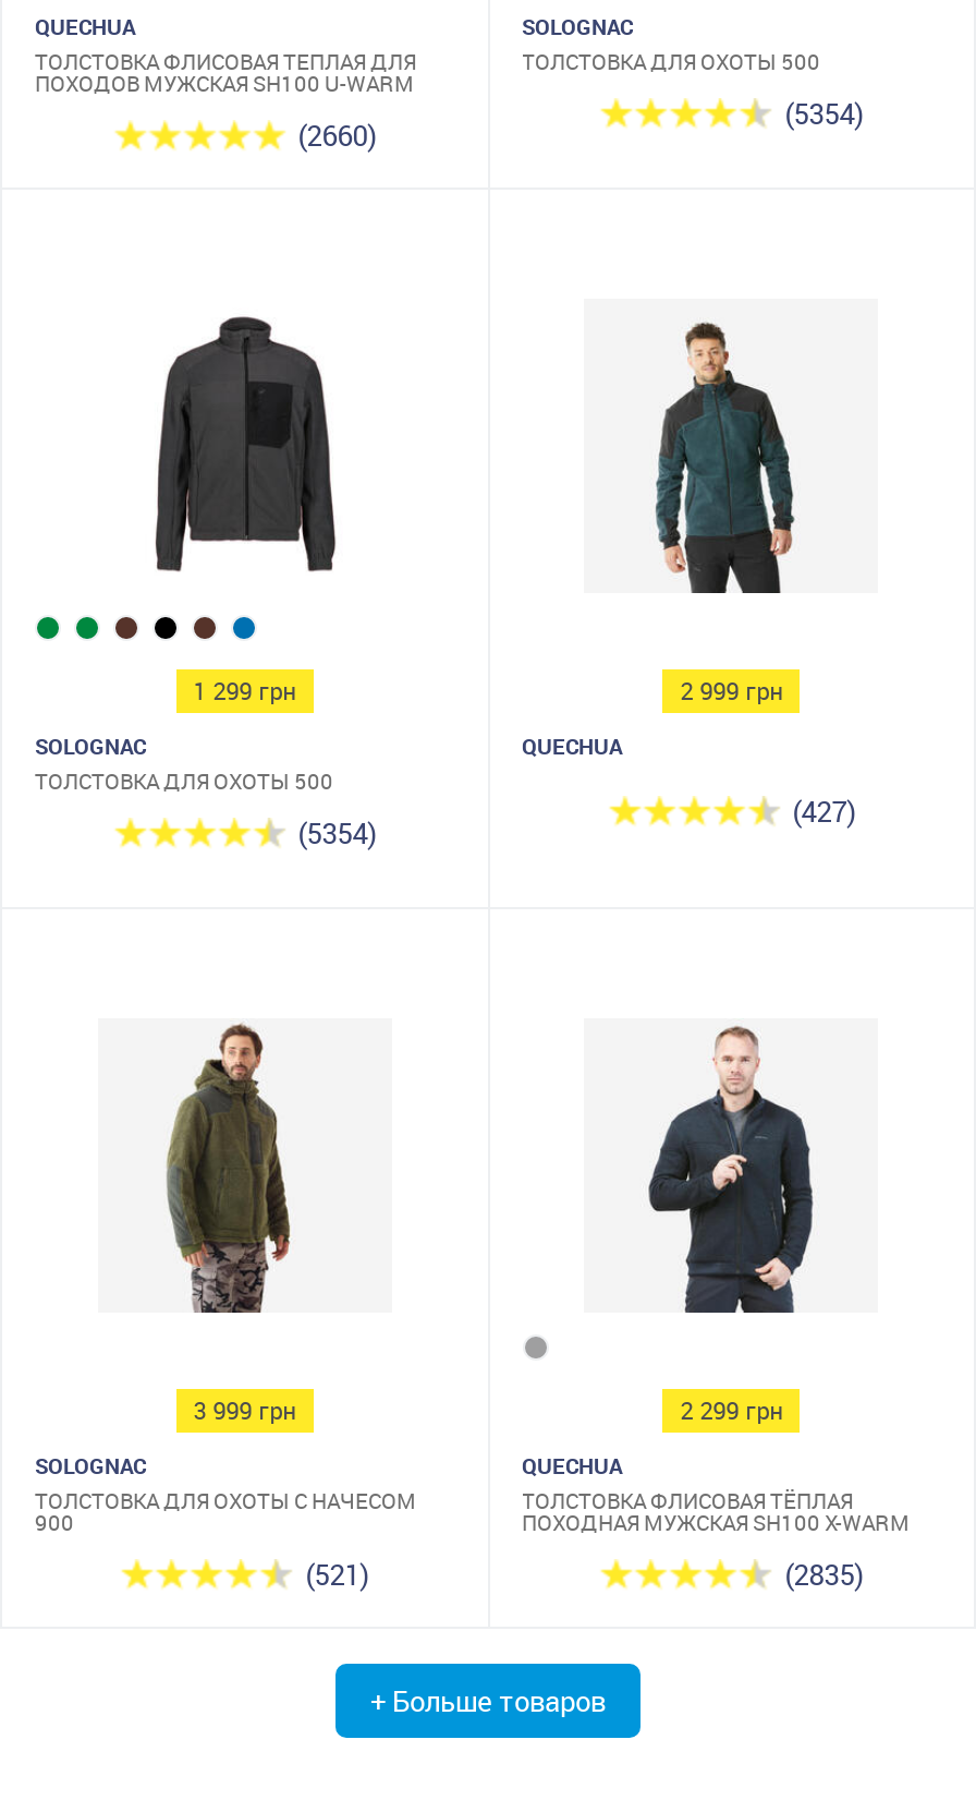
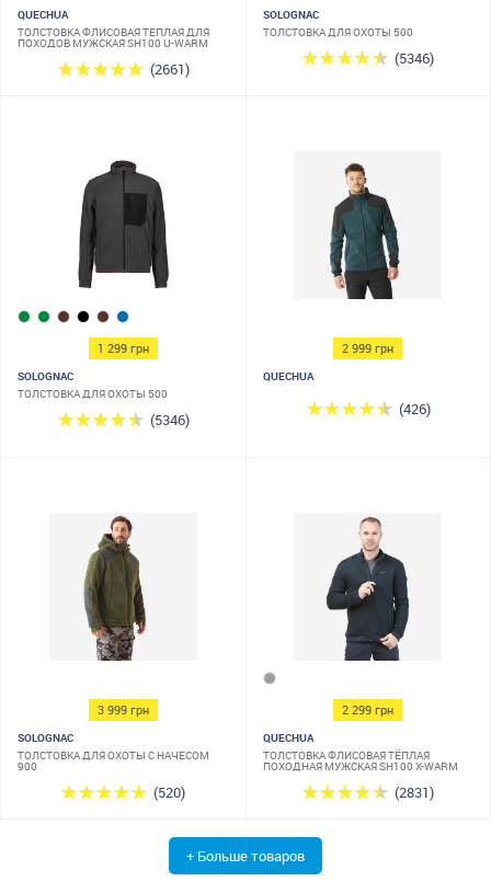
- (5354)
+ (5346)

- (2660)
+ (2661)

- (427)
+ (426)

- (5354)
+ (5346)

- (521)
+ (520)

- (2835)
+ (2831)
